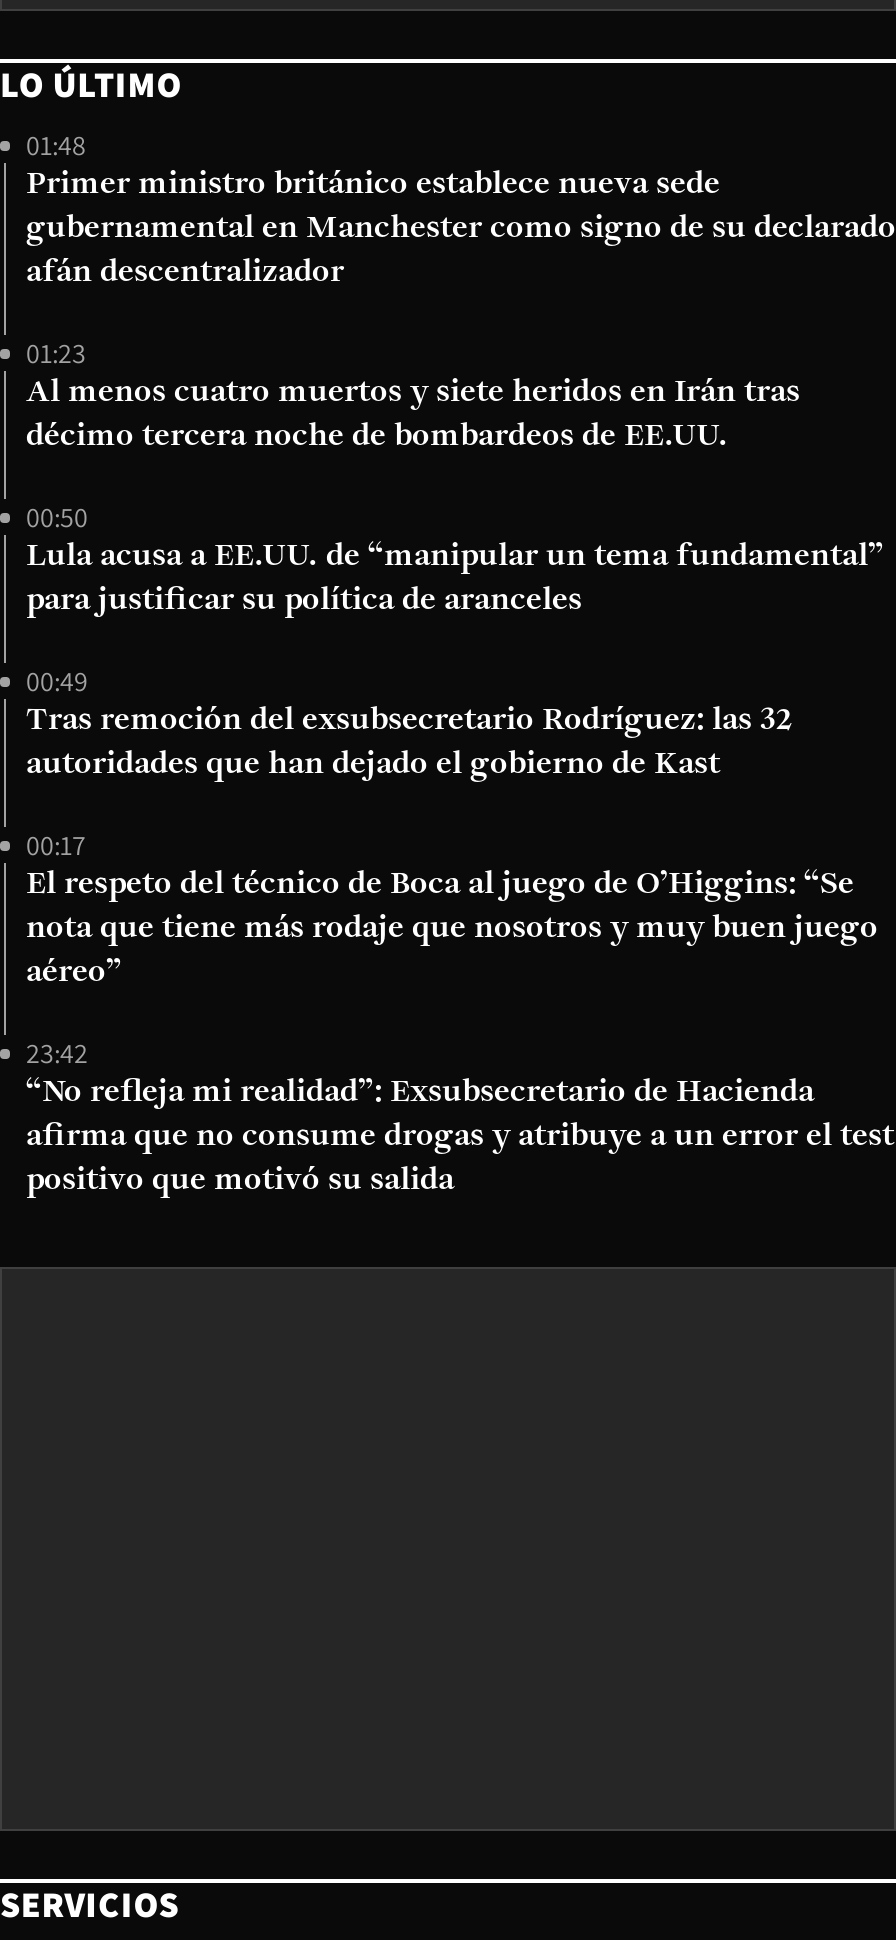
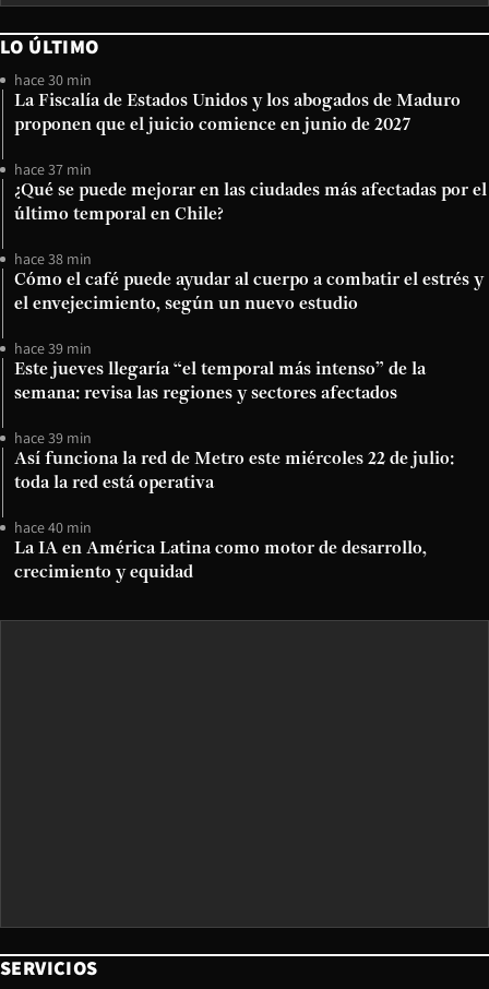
- 01:48
- Primer ministro británico establece nueva sede
- gubernamental en Manchester como signo de su declarado
- afán descentralizador
+ hace 30 min
+ La Fiscalía de Estados Unidos y los abogados de Maduro
+ proponen que el juicio comience en junio de 2027

- 01:23
- Al menos cuatro muertos y siete heridos en Irán tras
- décimo tercera noche de bombardeos de EE.UU.
+ hace 37 min
+ ¿Qué se puede mejorar en las ciudades más afectadas por el
+ último temporal en Chile?

- 00:50
- Lula acusa a EE.UU. de “manipular un tema fundamental”
- para justificar su política de aranceles
+ hace 38 min
+ Cómo el café puede ayudar al cuerpo a combatir el estrés y
+ el envejecimiento, según un nuevo estudio

- 00:49
- Tras remoción del exsubsecretario Rodríguez: las 32
- autoridades que han dejado el gobierno de Kast
+ hace 39 min
+ Este jueves llegaría “el temporal más intenso” de la
+ semana: revisa las regiones y sectores afectados

- 00:17
- El respeto del técnico de Boca al juego de O’Higgins: “Se
- nota que tiene más rodaje que nosotros y muy buen juego
- aéreo”
+ hace 39 min
+ Así funciona la red de Metro este miércoles 22 de julio:
+ toda la red está operativa

- 23:42
- “No refleja mi realidad”: Exsubsecretario de Hacienda
- afirma que no consume drogas y atribuye a un error el test
- positivo que motivó su salida
+ hace 40 min
+ La IA en América Latina como motor de desarrollo,
+ crecimiento y equidad
